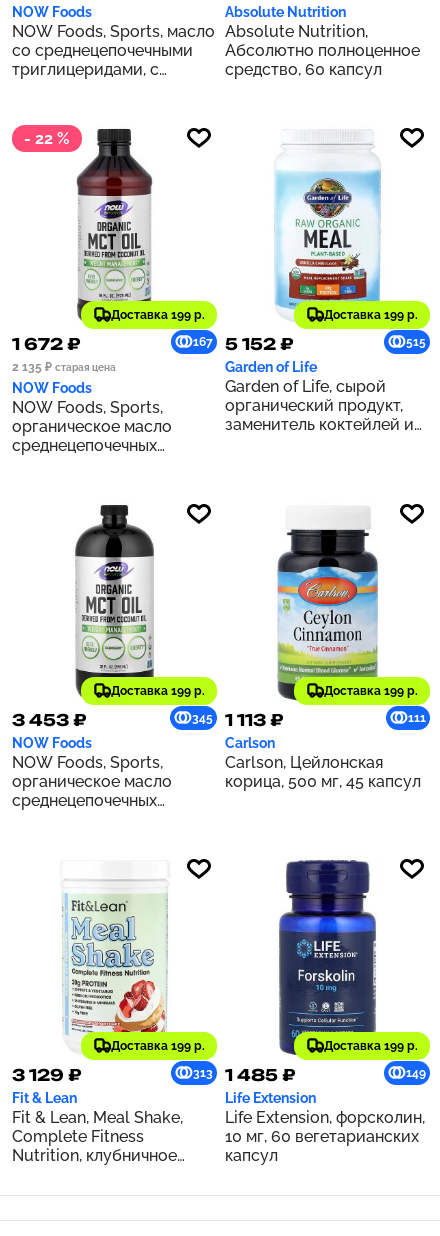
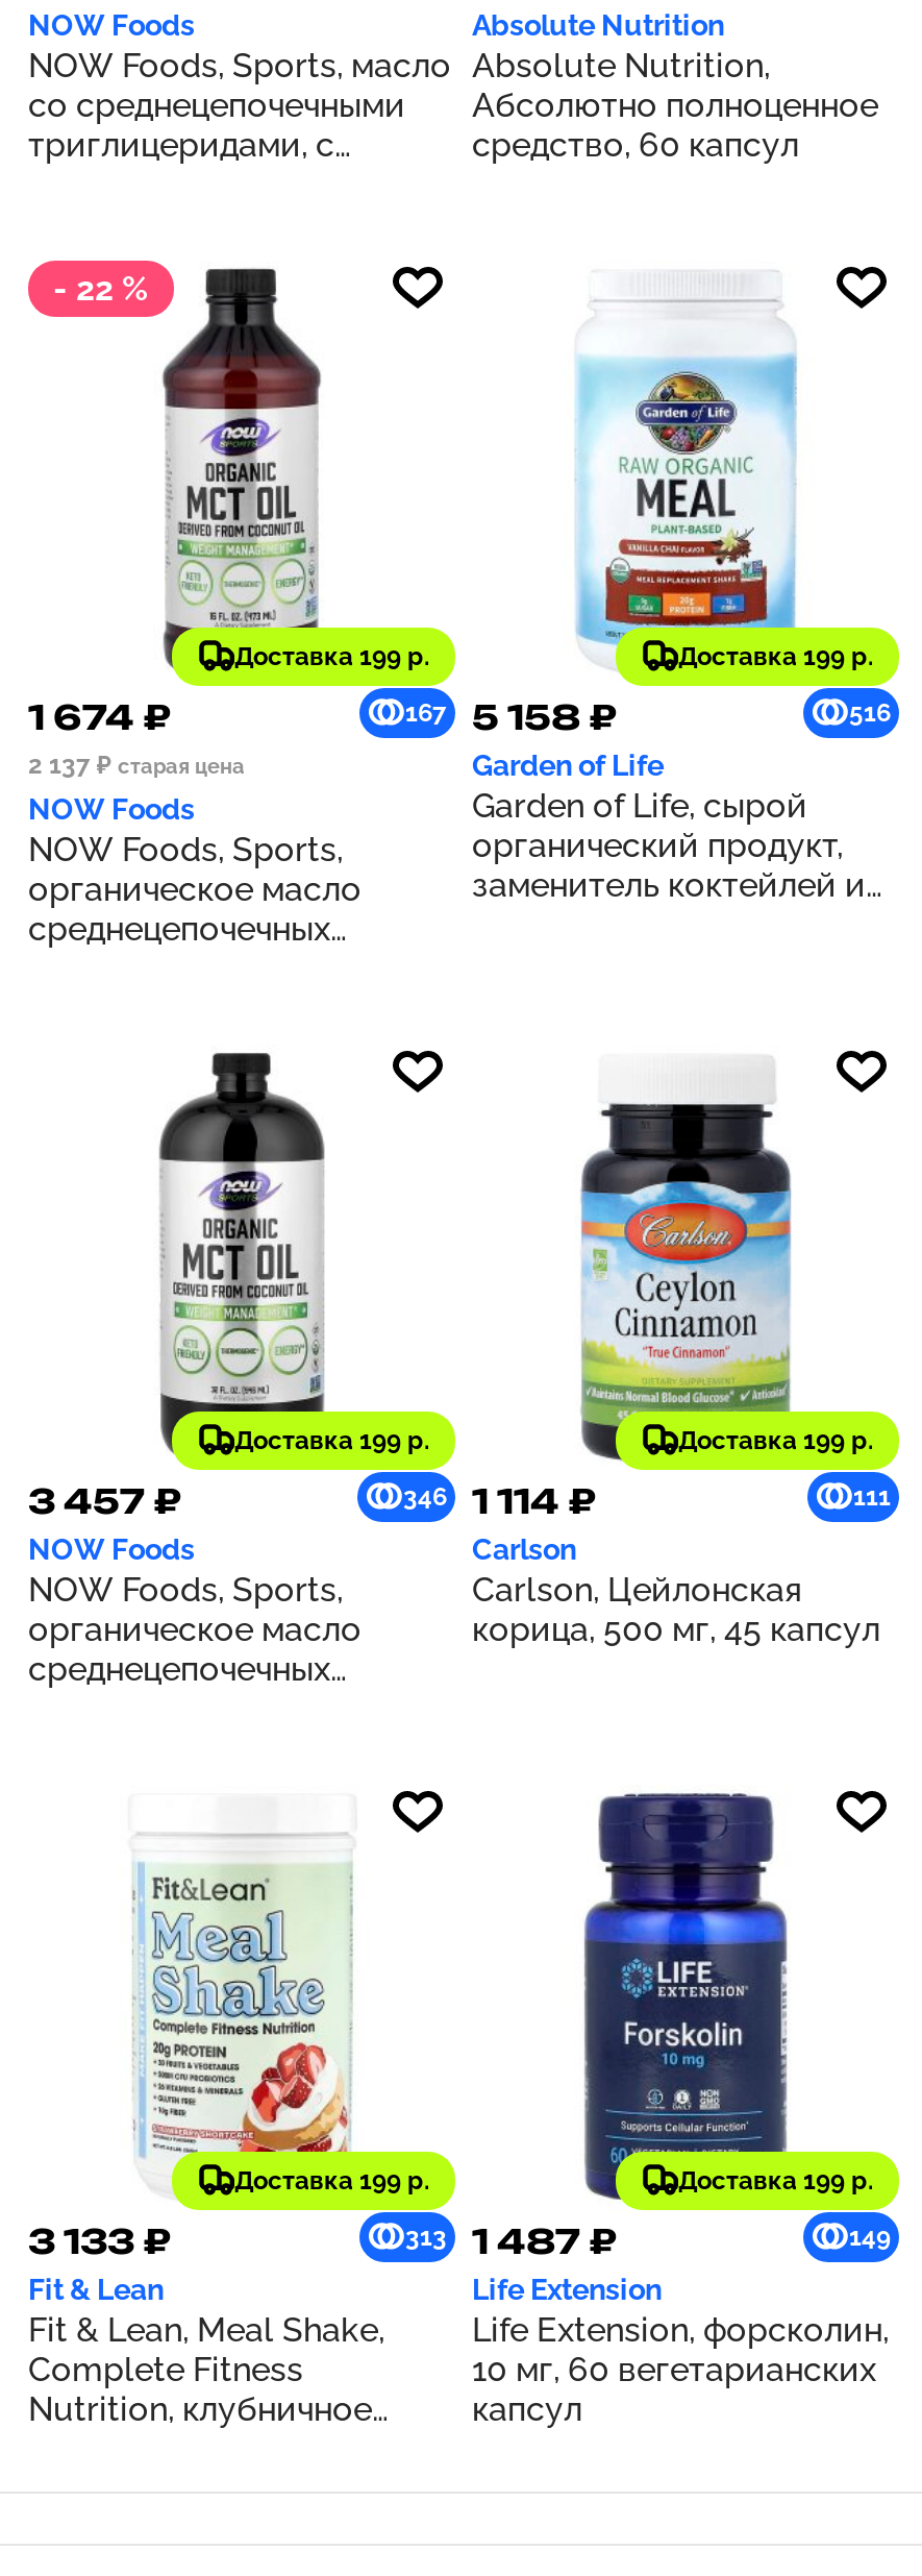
- 1 672 ₽
+ 1 674 ₽

- 167 5 152 ₽
+ 167 5 158 ₽

- 515
+ 516

- 2 135 ₽ старая цена
+ 2 137 ₽ старая цена

- 3 453 ₽
+ 3 457 ₽

- 345
+ 346

- 1 113 ₽
+ 1 114 ₽

- 3 129 ₽
+ 3 133 ₽

- 313 1 485 ₽
+ 313 1 487 ₽
